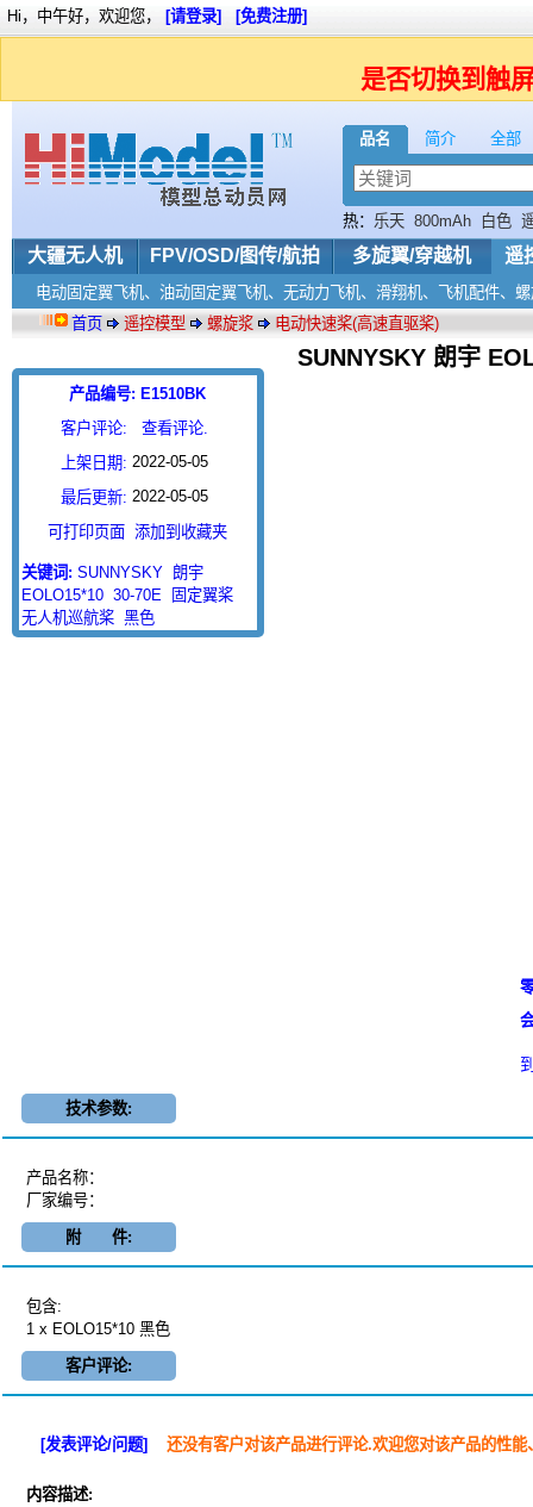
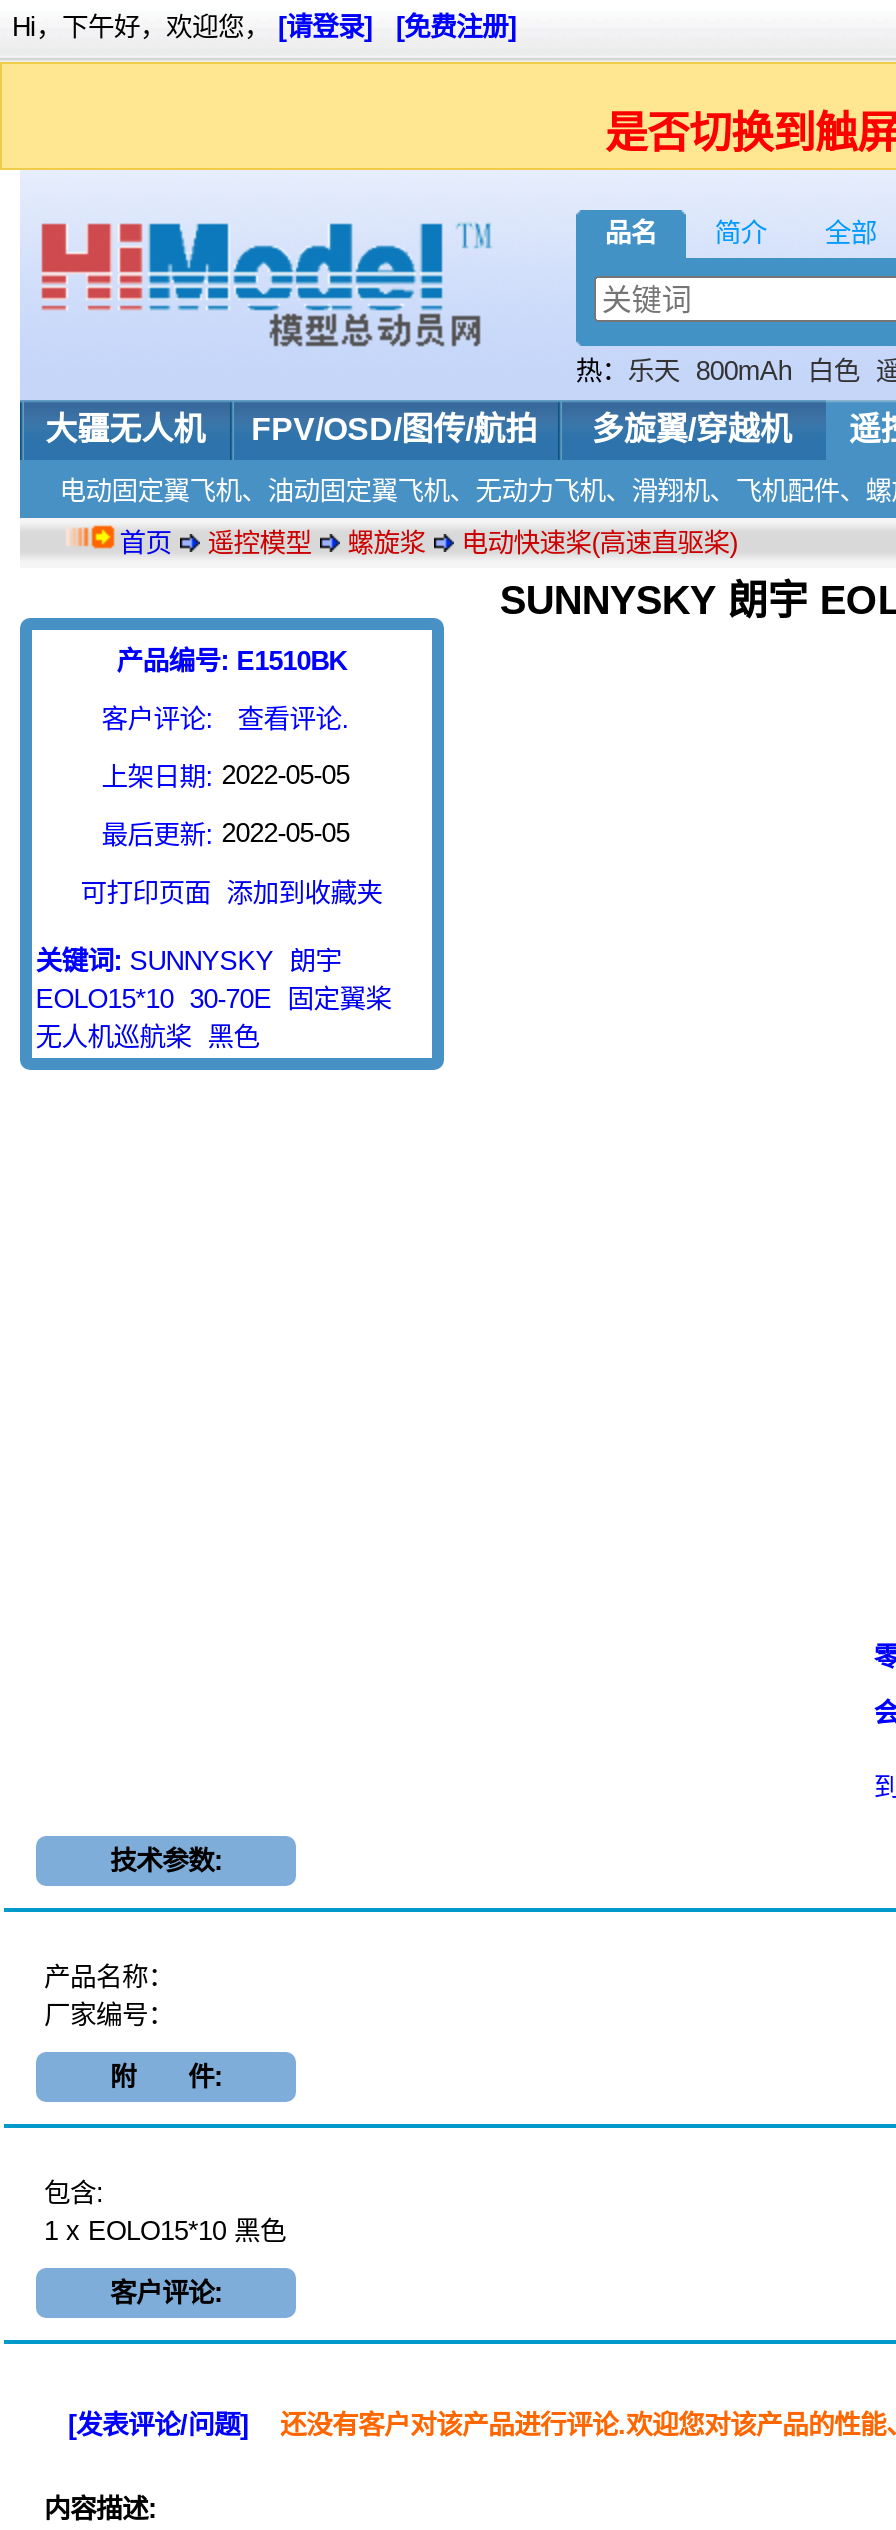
- Hi，中午好，欢迎您，[请登录]
+ Hi，下午好，欢迎您，[请登录]
